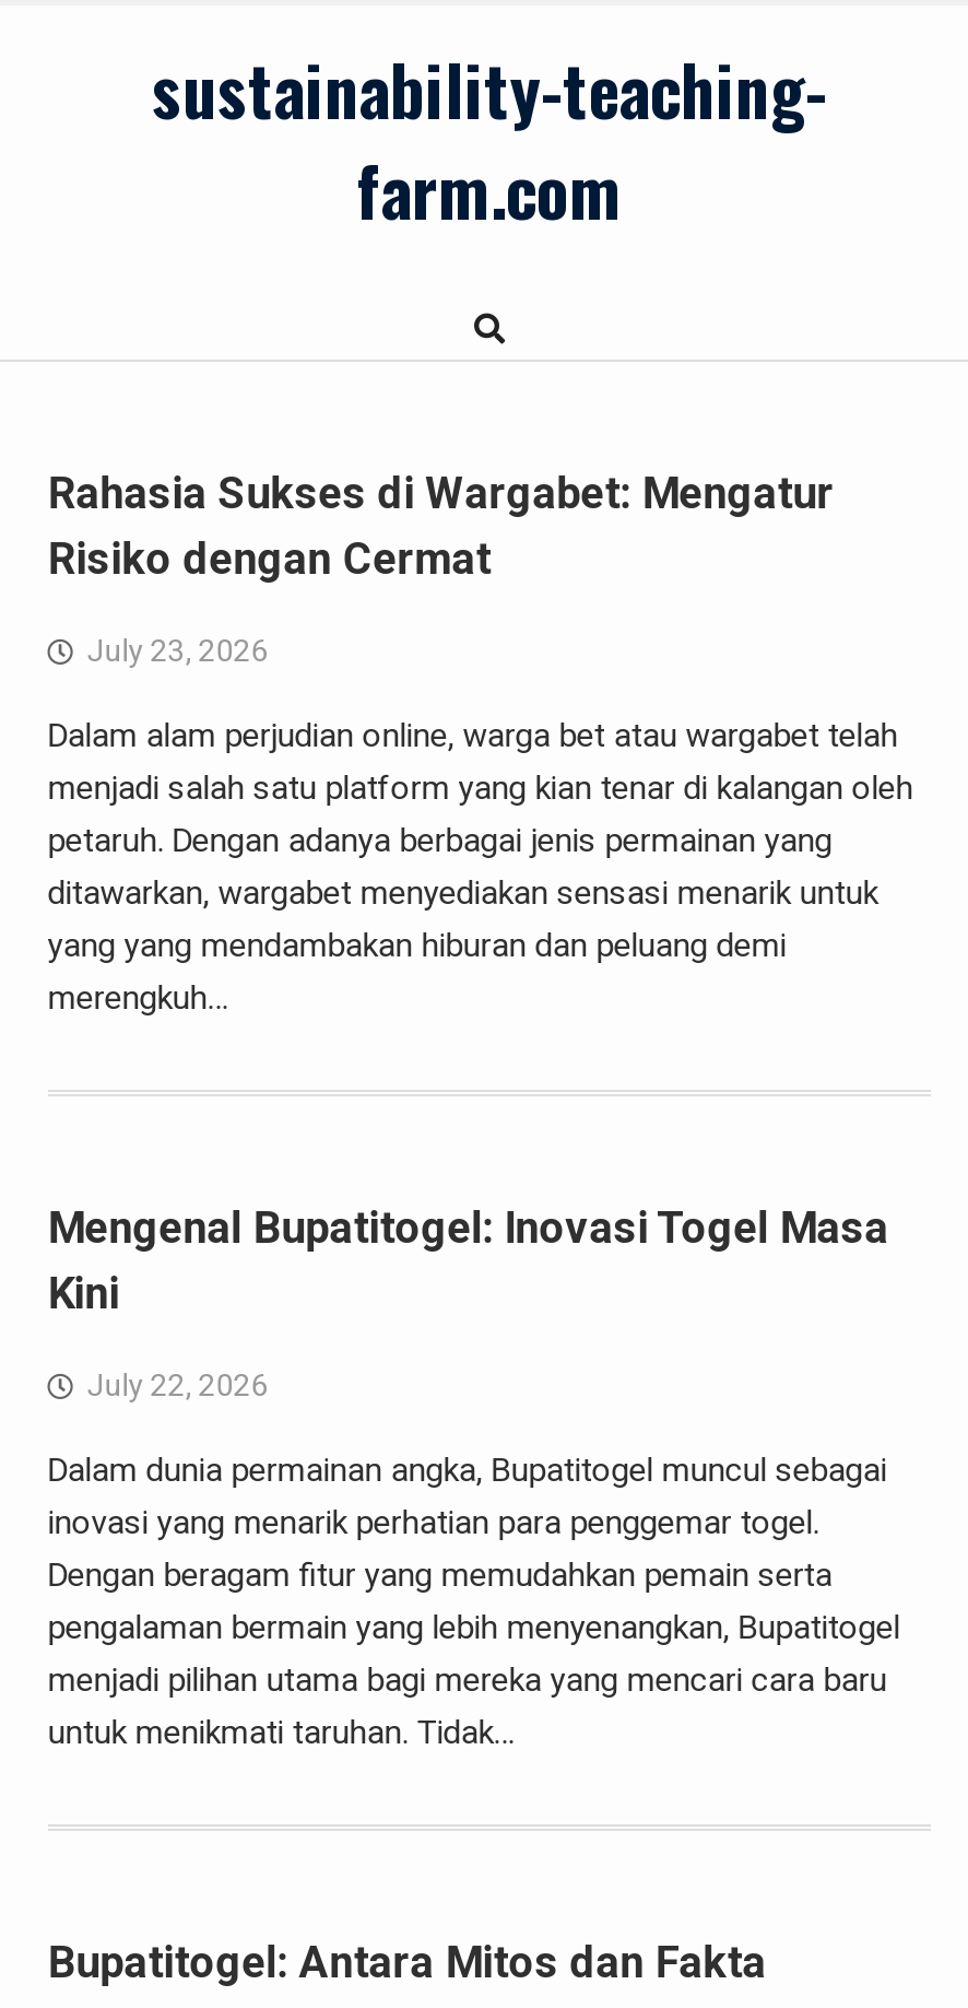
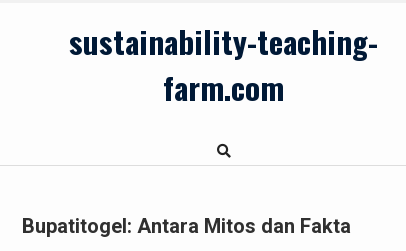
- Rahasia Sukses di Wargabet: Mengatur
- Risiko dengan Cermat
- July 23, 2026
- Dalam alam perjudian online, warga bet atau wargabet telah
- menjadi salah satu platform yang kian tenar di kalangan oleh
- petaruh. Dengan adanya berbagai jenis permainan yang
- ditawarkan, wargabet menyediakan sensasi menarik untuk
- yang yang mendambakan hiburan dan peluang demi
- merengkuh…

- Mengenal Bupatitogel: Inovasi Togel Masa
- Kini
- July 22, 2026
- Dalam dunia permainan angka, Bupatitogel muncul sebagai
- inovasi yang menarik perhatian para penggemar togel.
- Dengan beragam fitur yang memudahkan pemain serta
- pengalaman bermain yang lebih menyenangkan, Bupatitogel
- menjadi pilihan utama bagi mereka yang mencari cara baru
- untuk menikmati taruhan. Tidak…
